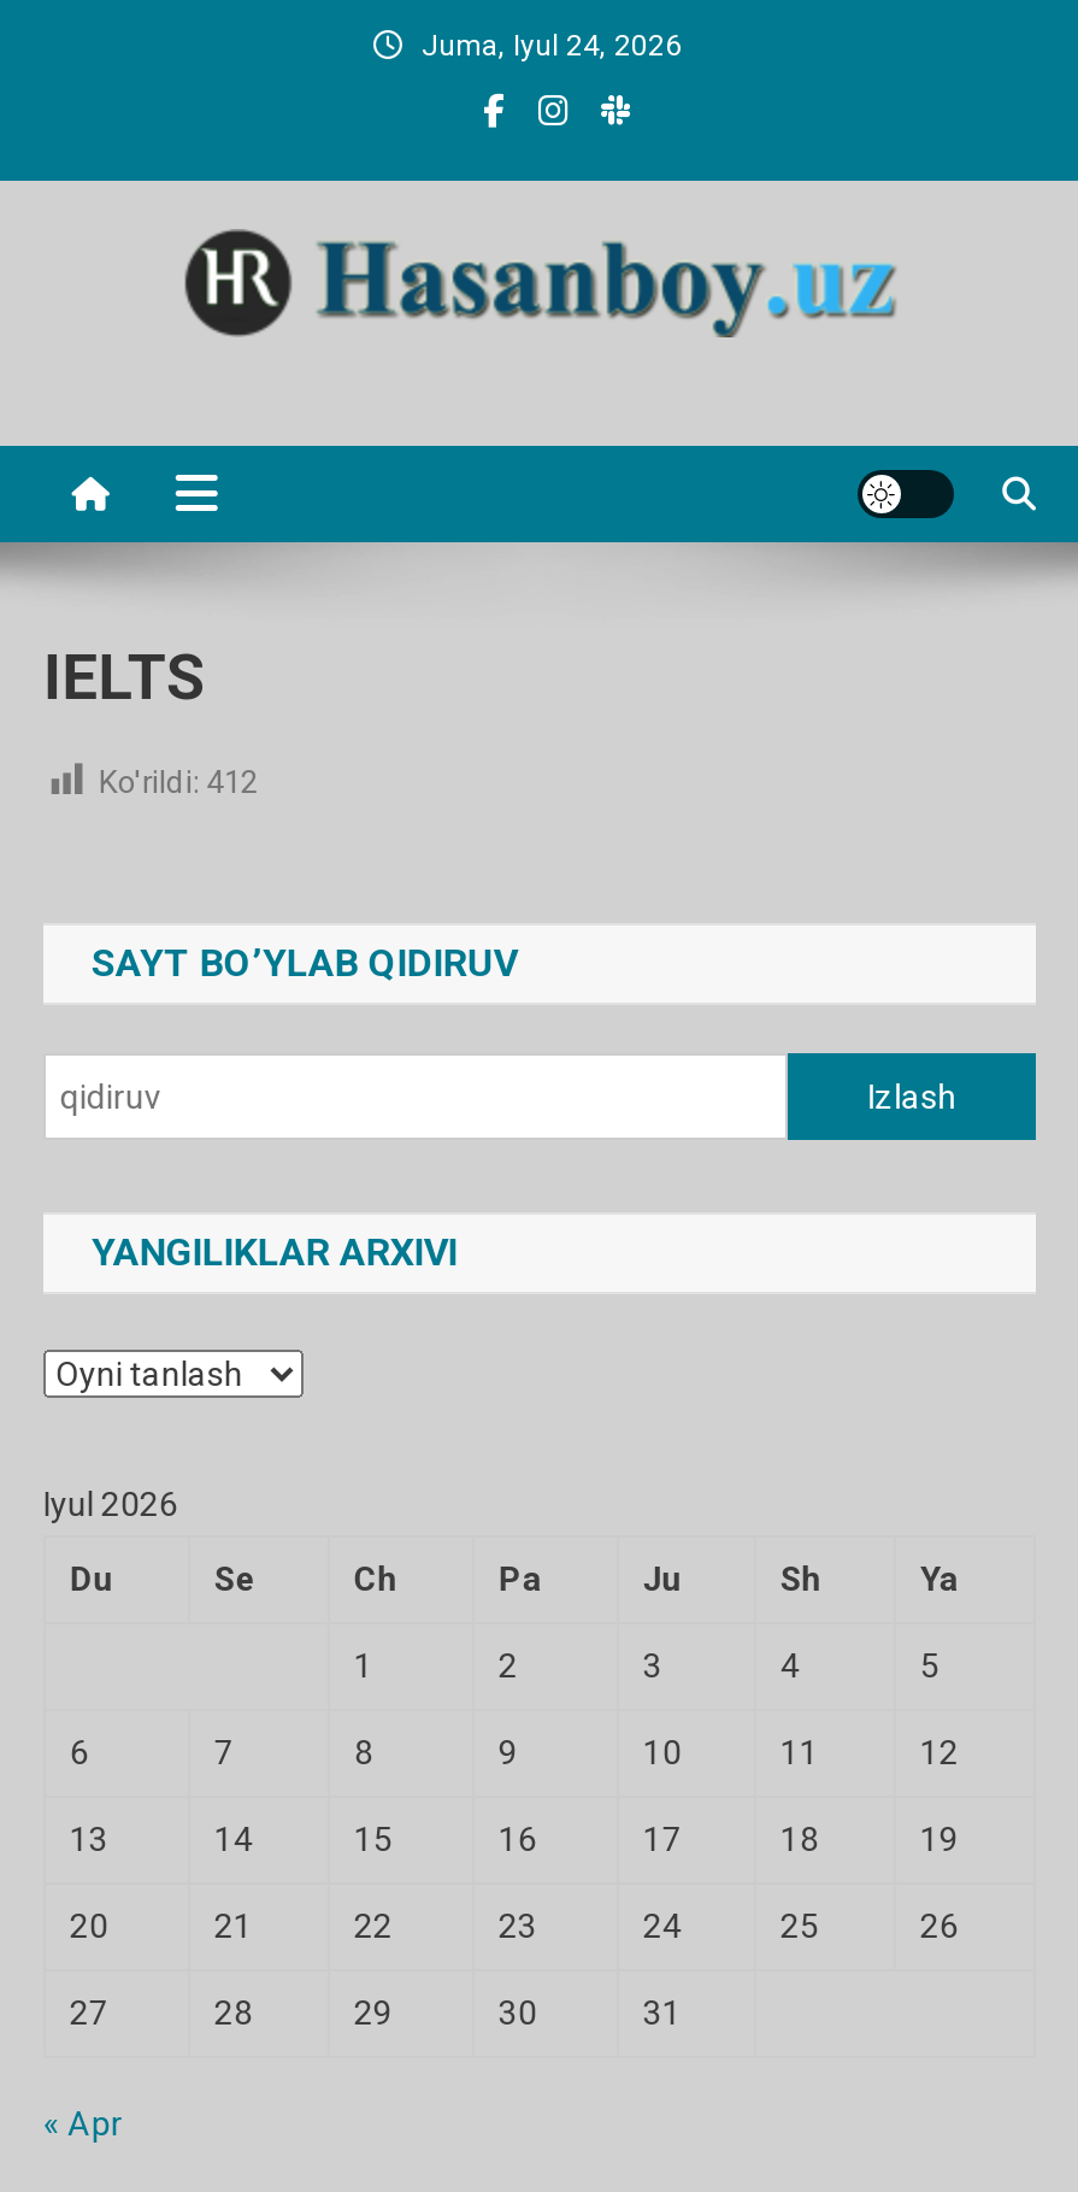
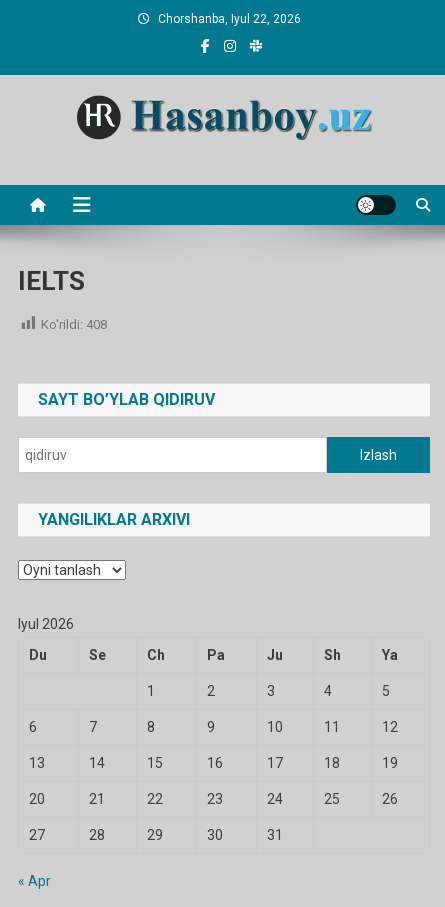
- Juma, Iyul 24, 2026
+ Chorshanba, Iyul 22, 2026

- Ko'rildi: 412
+ Ko'rildi: 408
